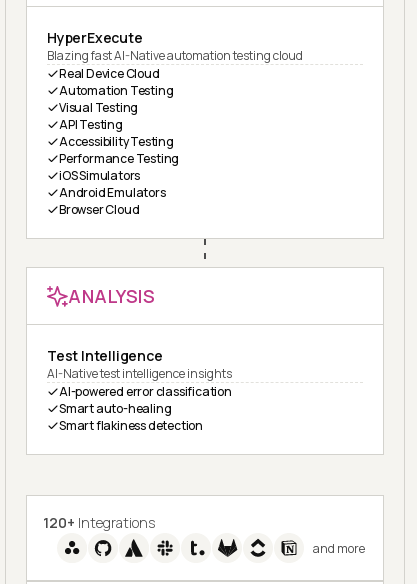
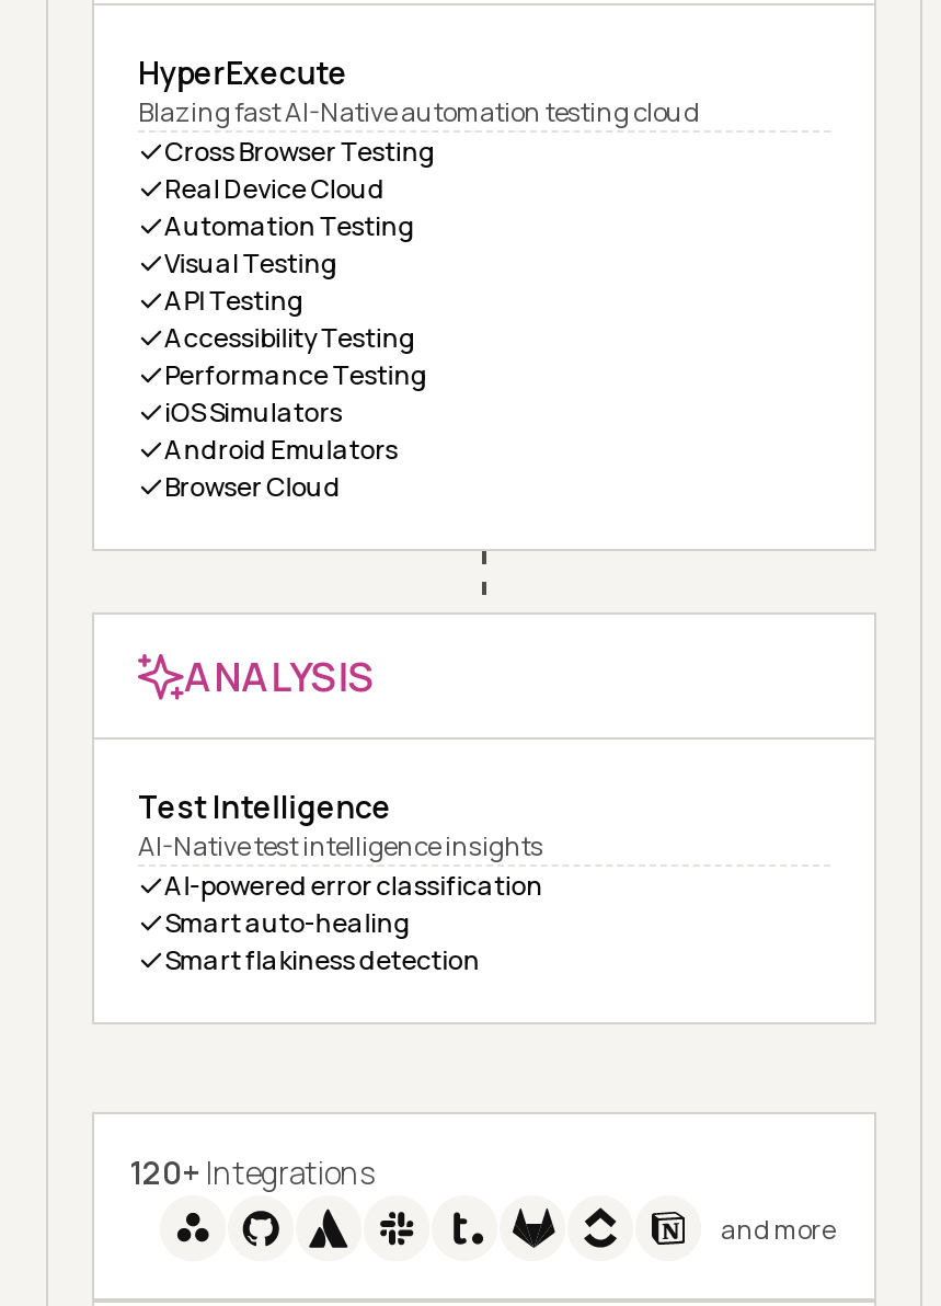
+ Cross Browser Testing
